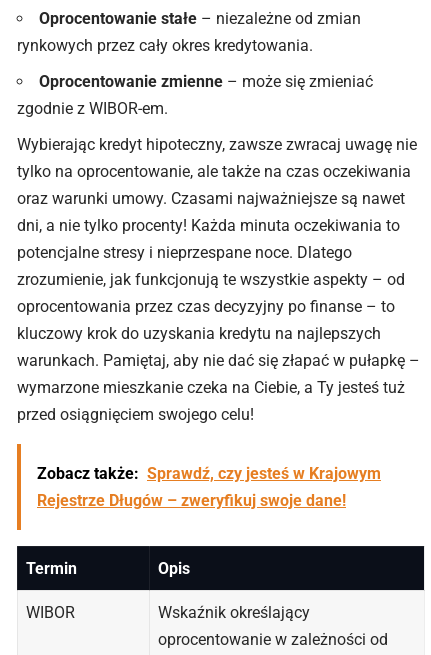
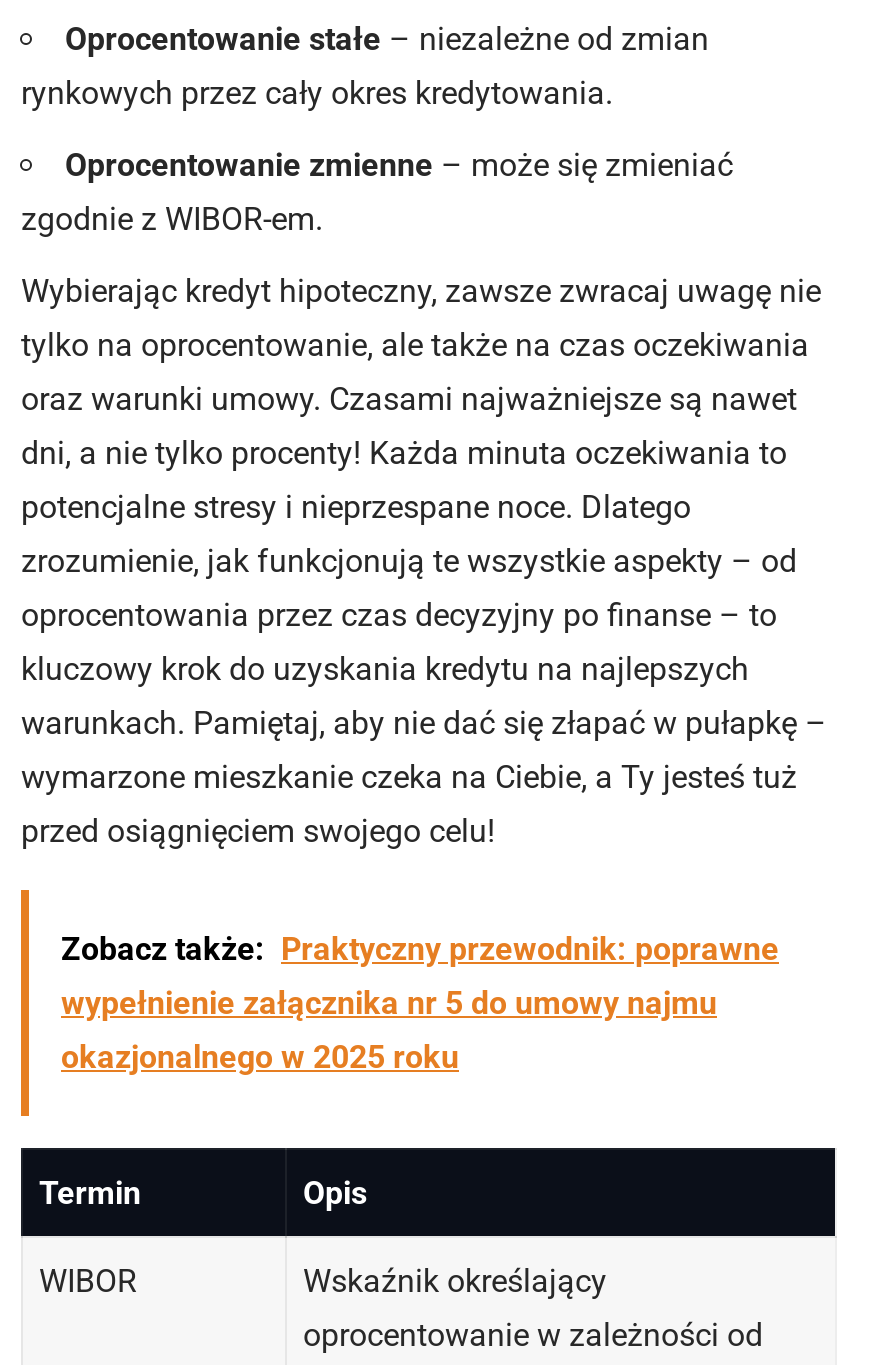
- Zobacz także: Sprawdź, czy jesteś w Krajowym
- Rejestrze Długów – zweryfikuj swoje dane!
+ Zobacz także: Praktyczny przewodnik: poprawne
+ wypełnienie załącznika nr 5 do umowy najmu
+ okazjonalnego w 2025 roku
